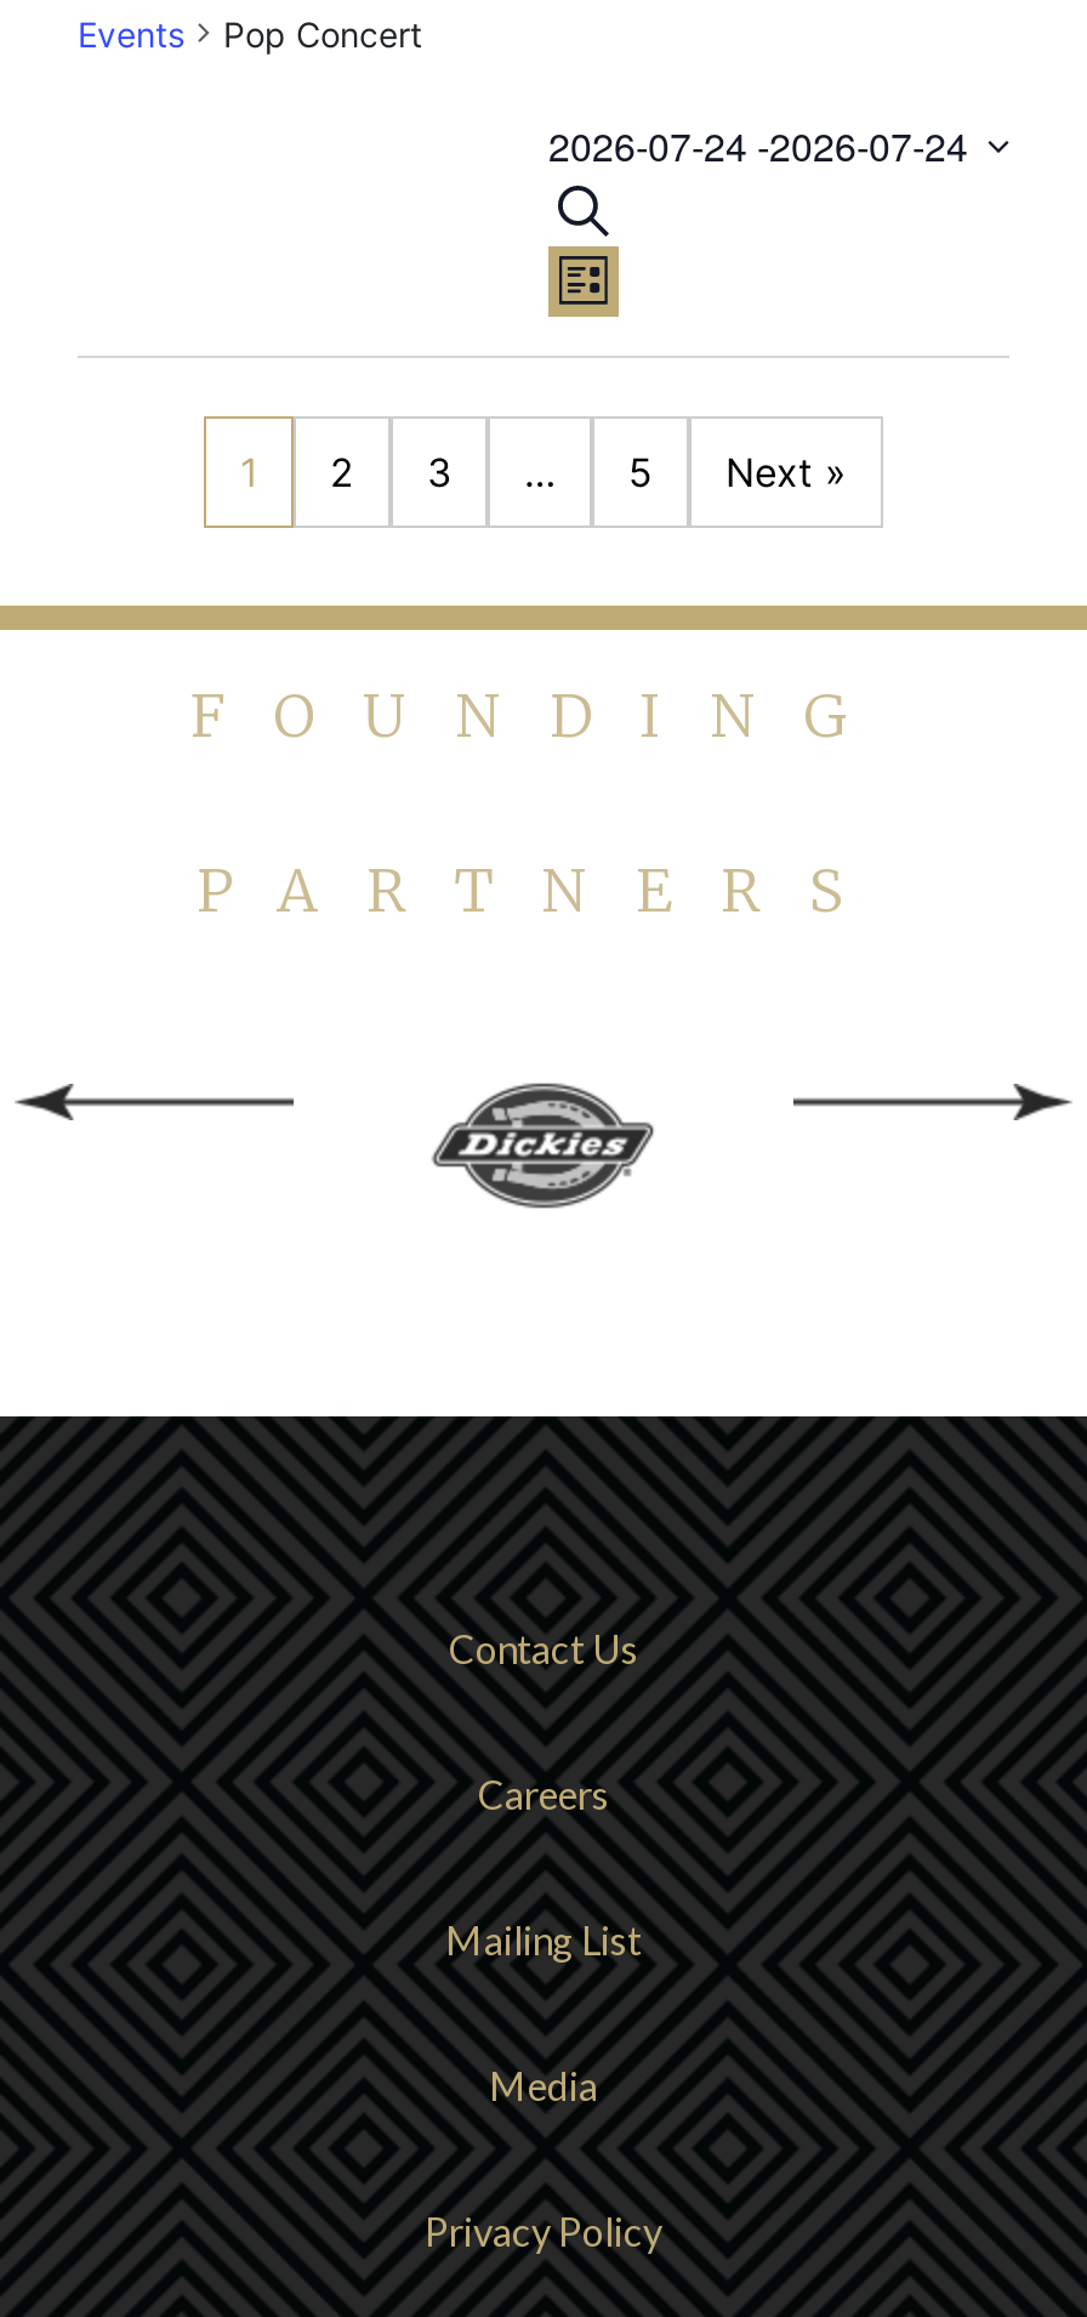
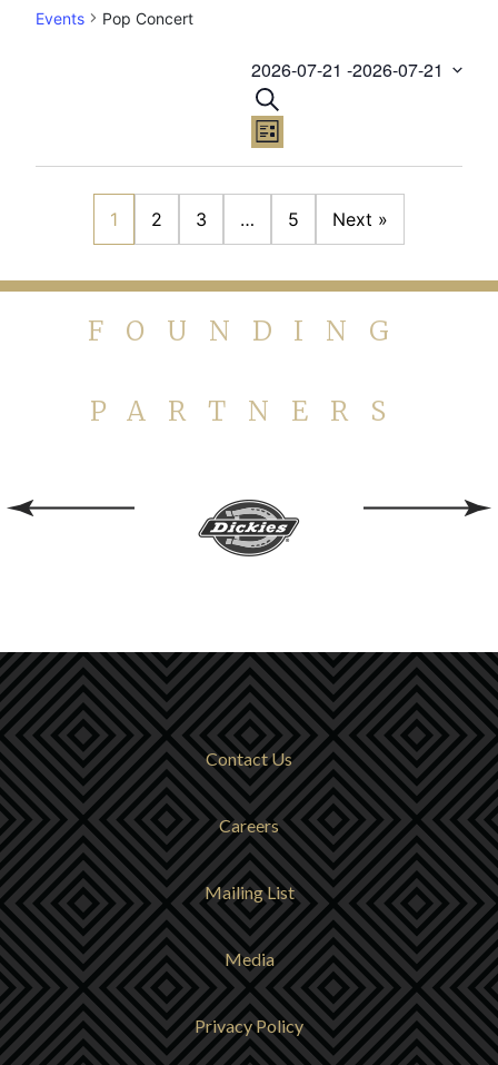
- 2026-07-24 - 2026-07-24
+ 2026-07-21 - 2026-07-21
